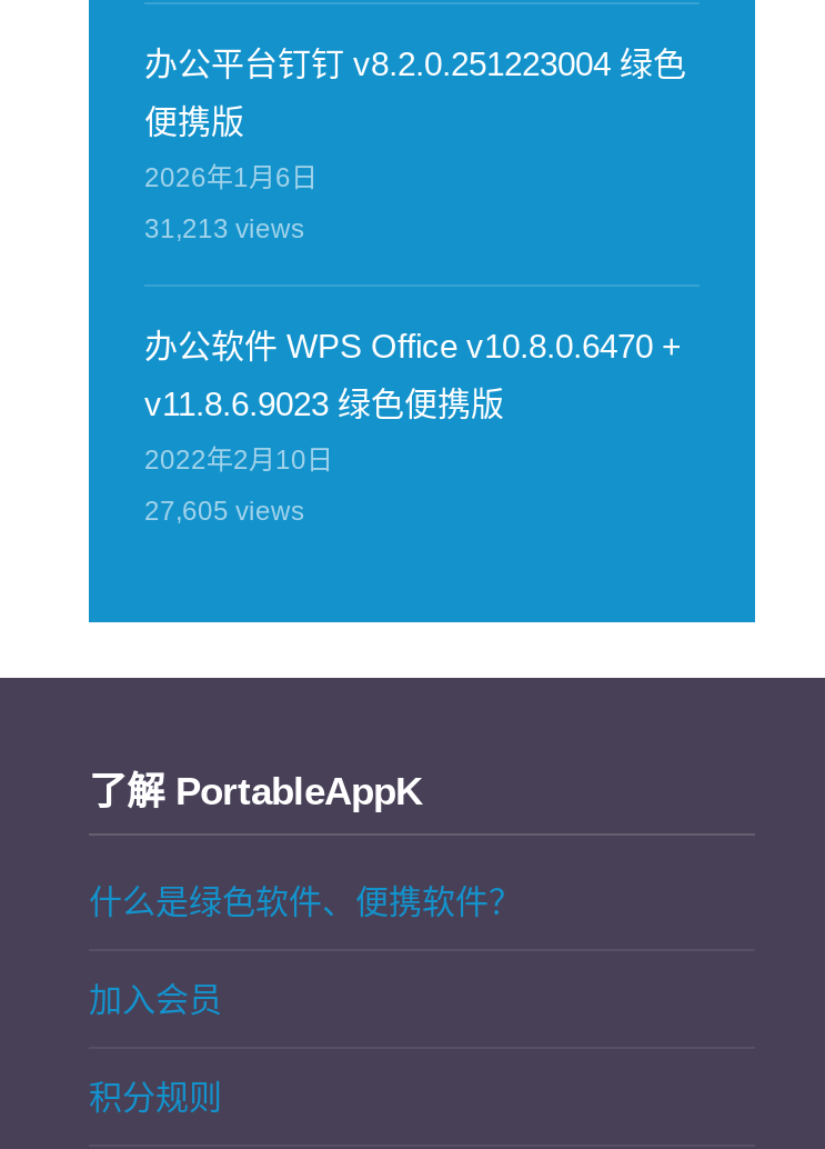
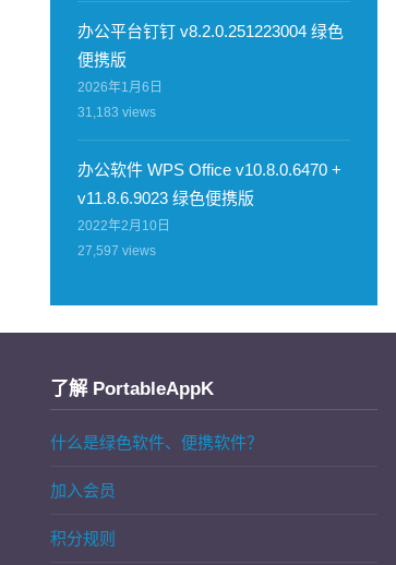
- 31,213 views
+ 31,183 views

- 27,605 views
+ 27,597 views
